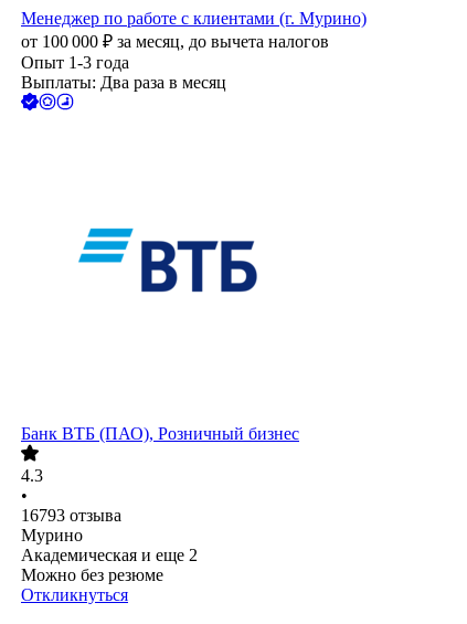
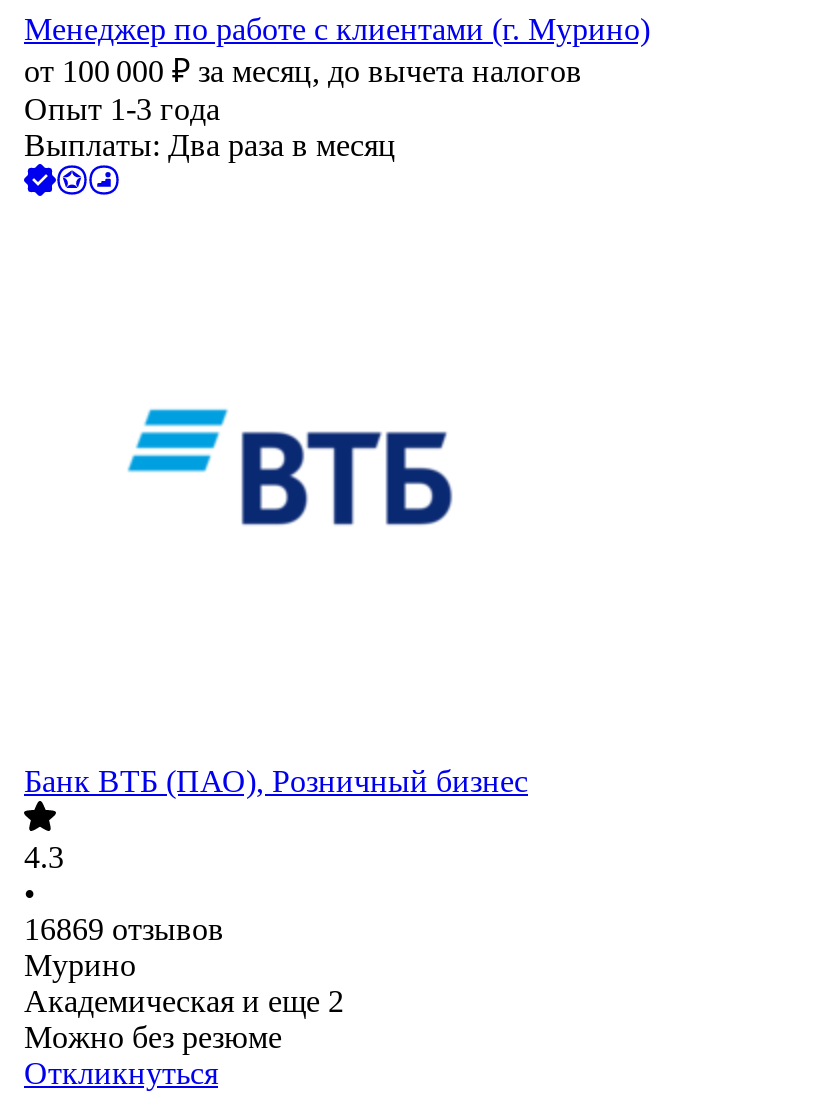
- 16793 отзыва
+ 16869 отзывов
